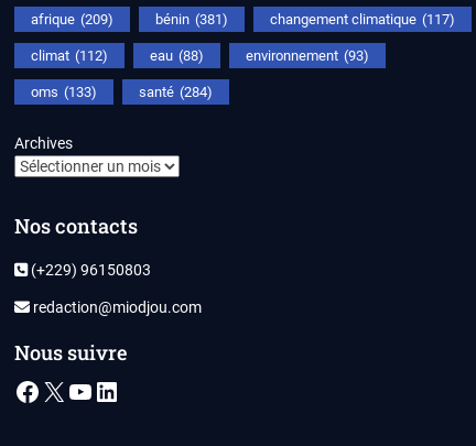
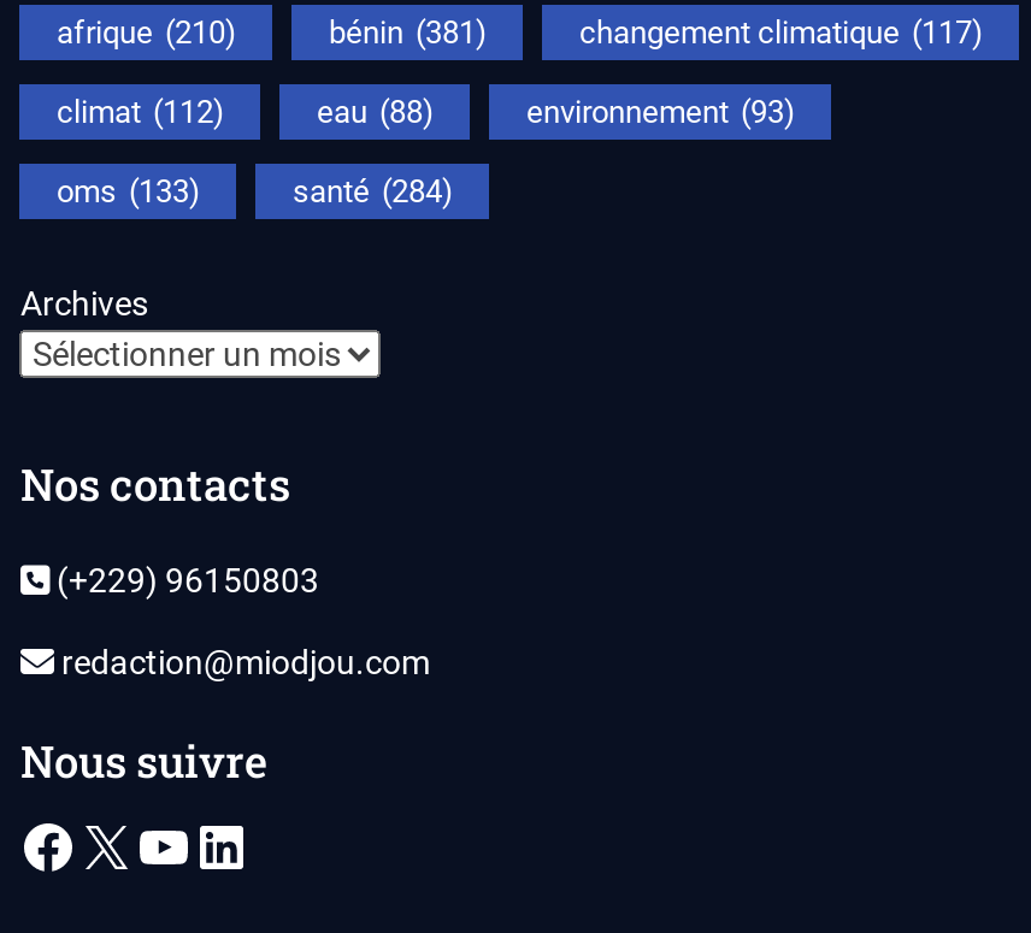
- afrique (209)
+ afrique (210)
